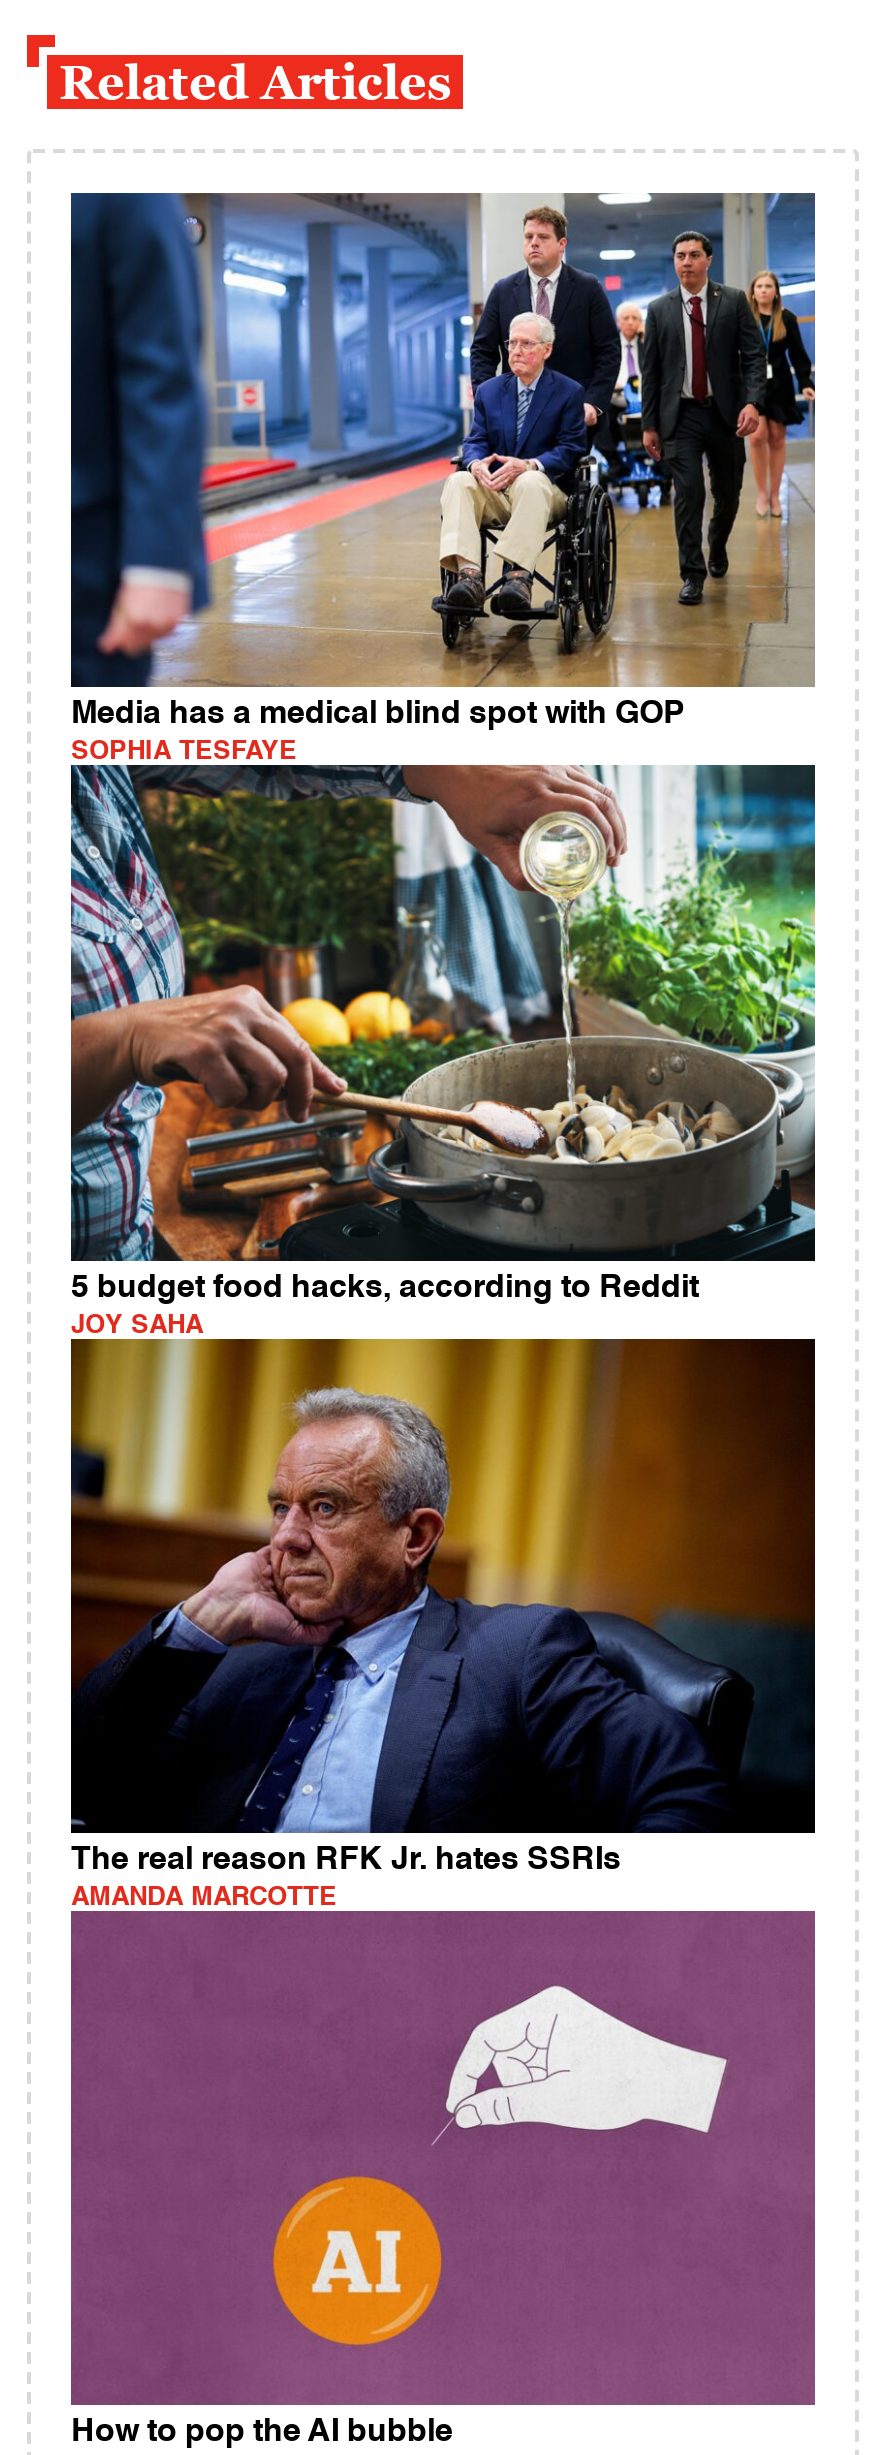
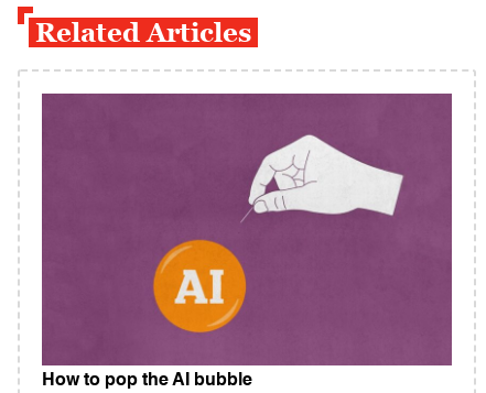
- [image]
- Media has a medical blind spot with GOP
- SOPHIA TESFAYE

- [image]
- 5 budget food hacks, according to Reddit
- JOY SAHA

- [image]
- The real reason RFK Jr. hates SSRIs
- AMANDA MARCOTTE
